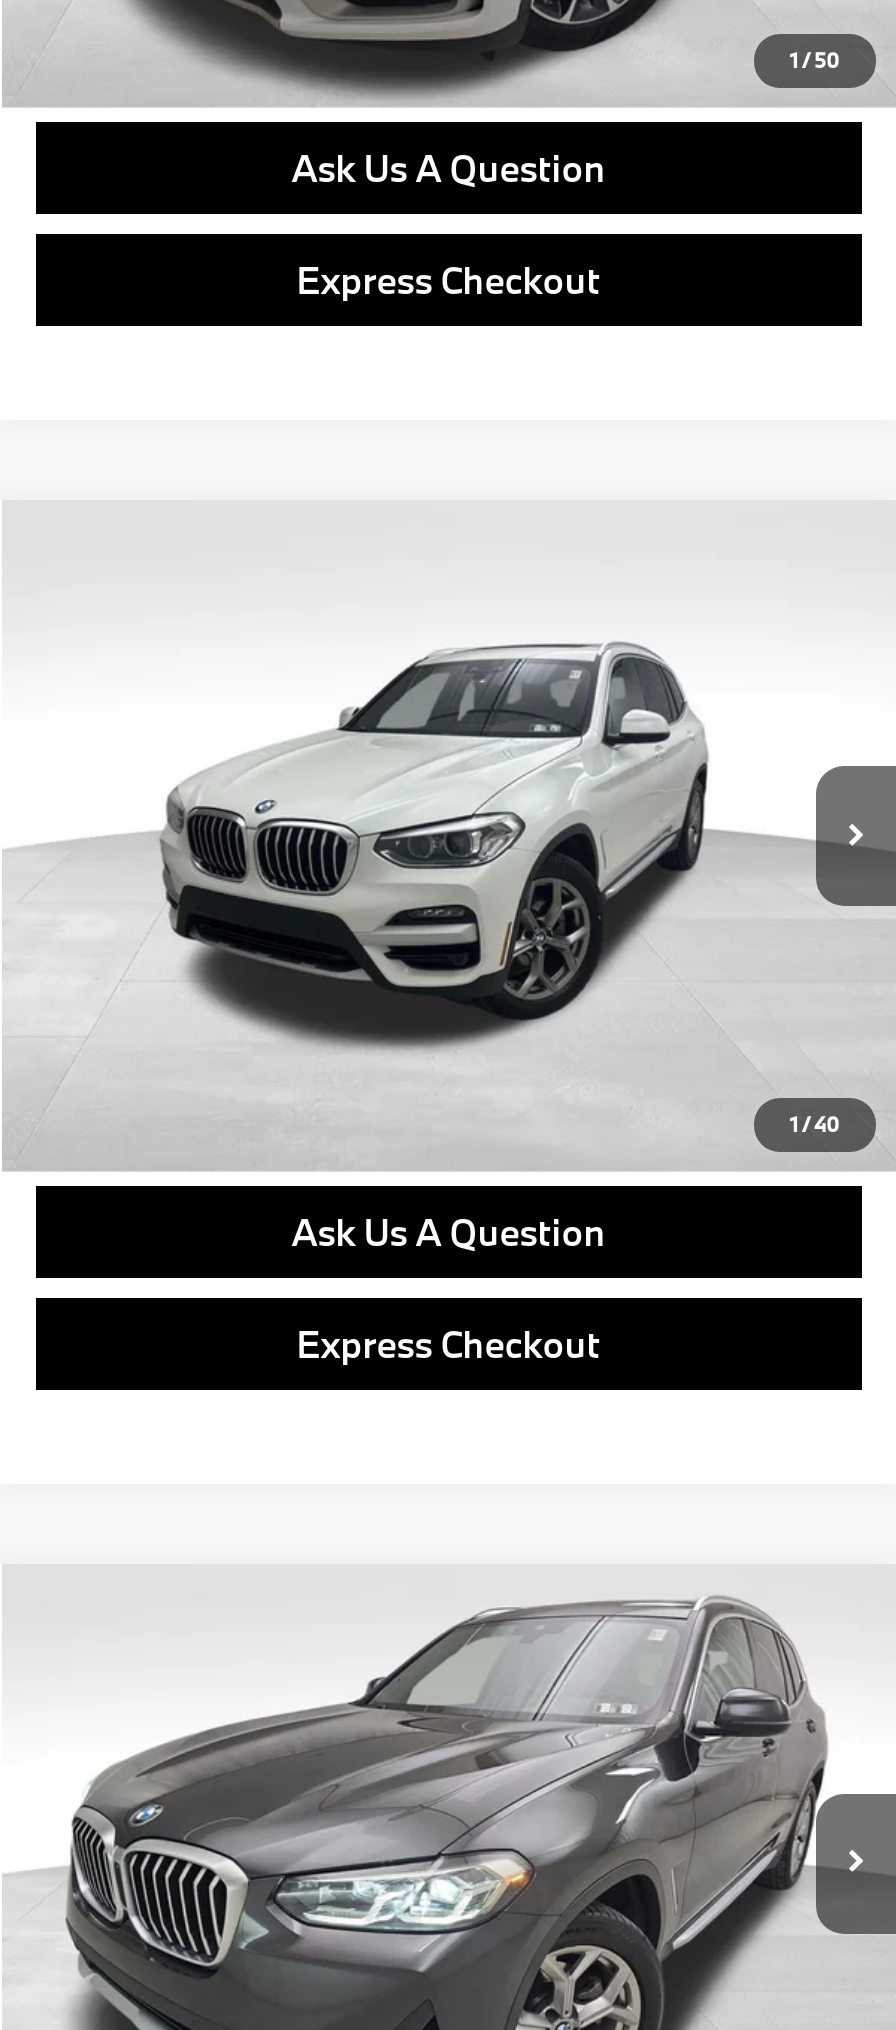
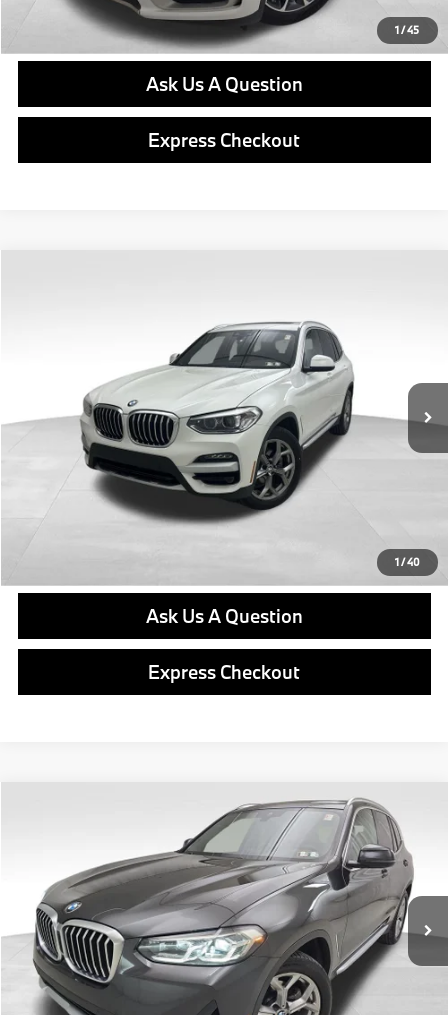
- 1 / 50
+ 1 / 45
